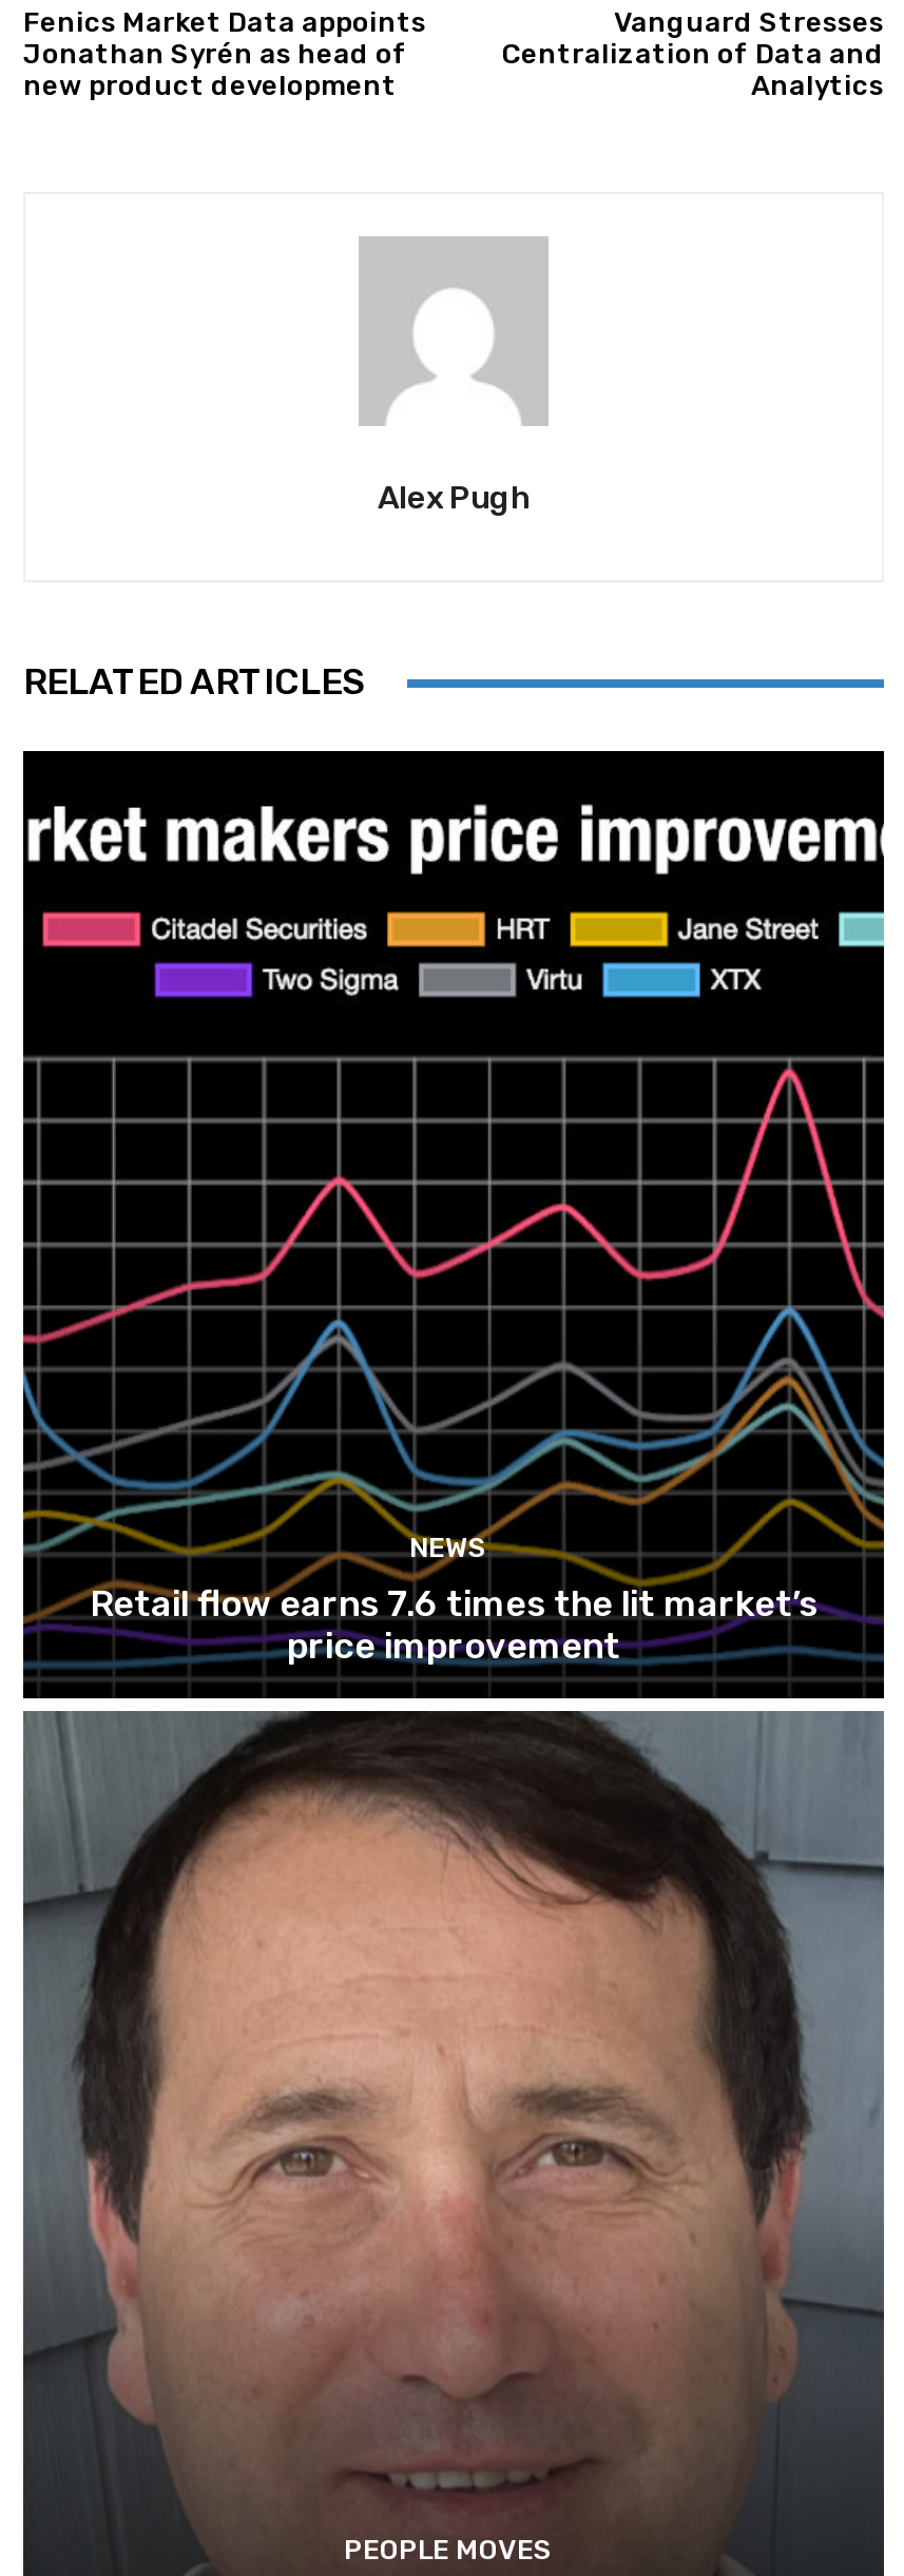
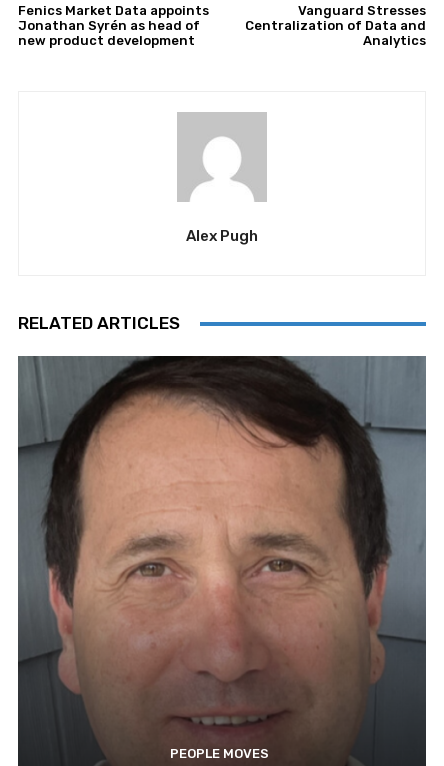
- [image]
- NEWS
- Retail flow earns 7.6 times the lit market’s
- price improvement
